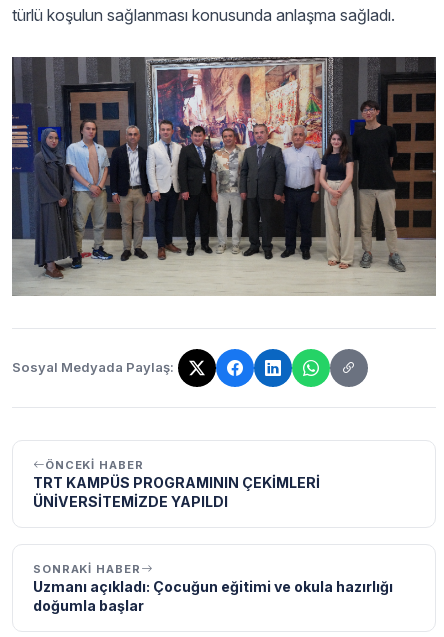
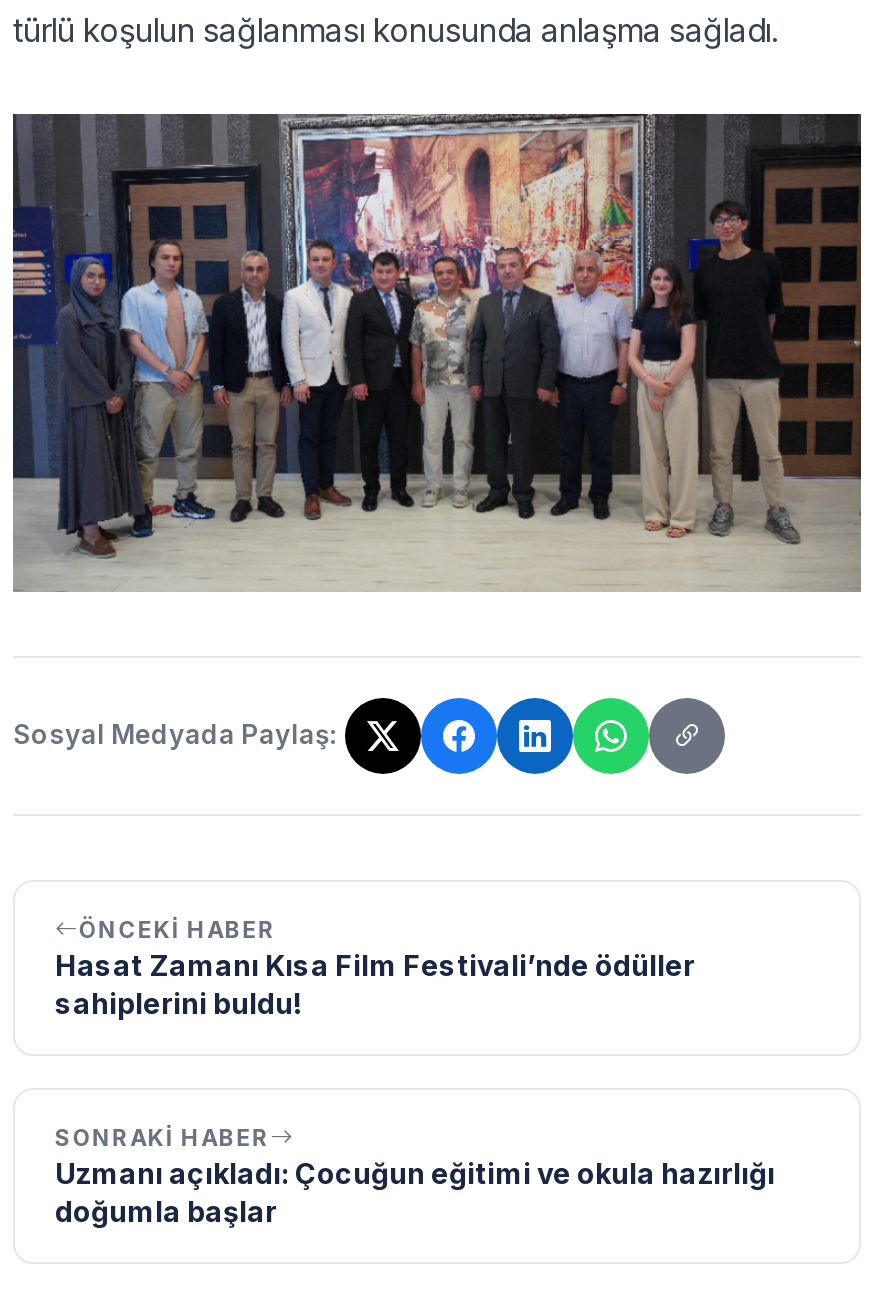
- TRT KAMPÜS PROGRAMININ ÇEKİMLERİ
- ÜNİVERSİTEMİZDE YAPILDI
+ Hasat Zamanı Kısa Film Festivali’nde ödüller
+ sahiplerini buldu!
